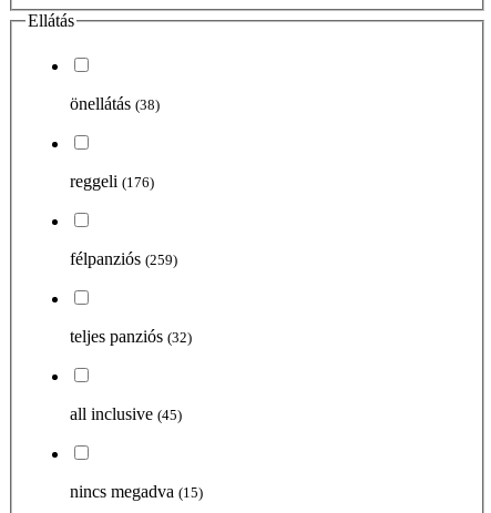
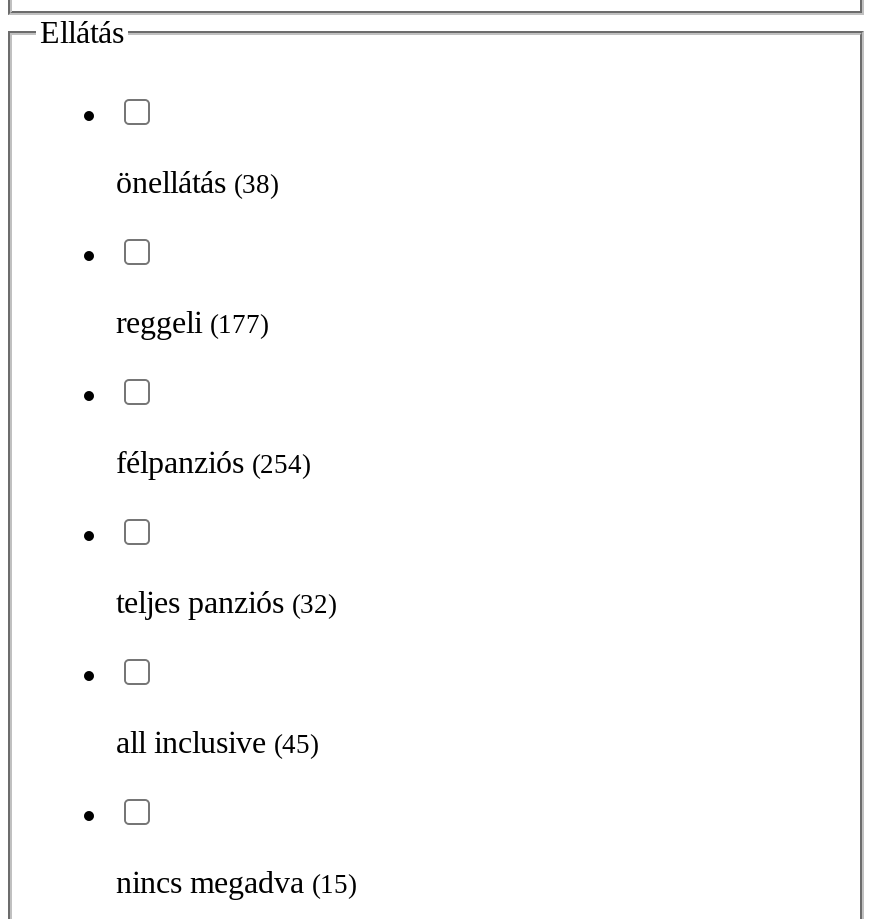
- reggeli (176)
+ reggeli (177)

- félpanziós (259)
+ félpanziós (254)
